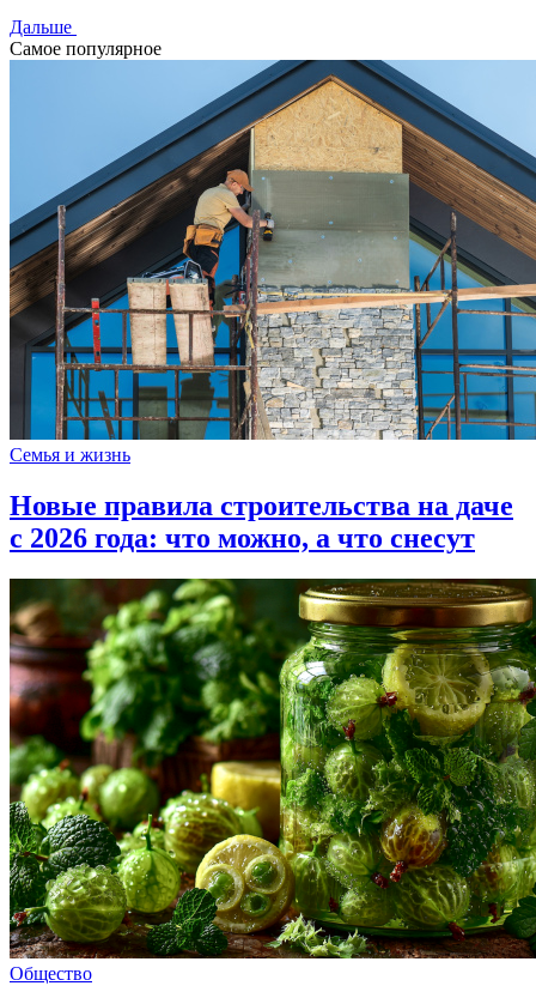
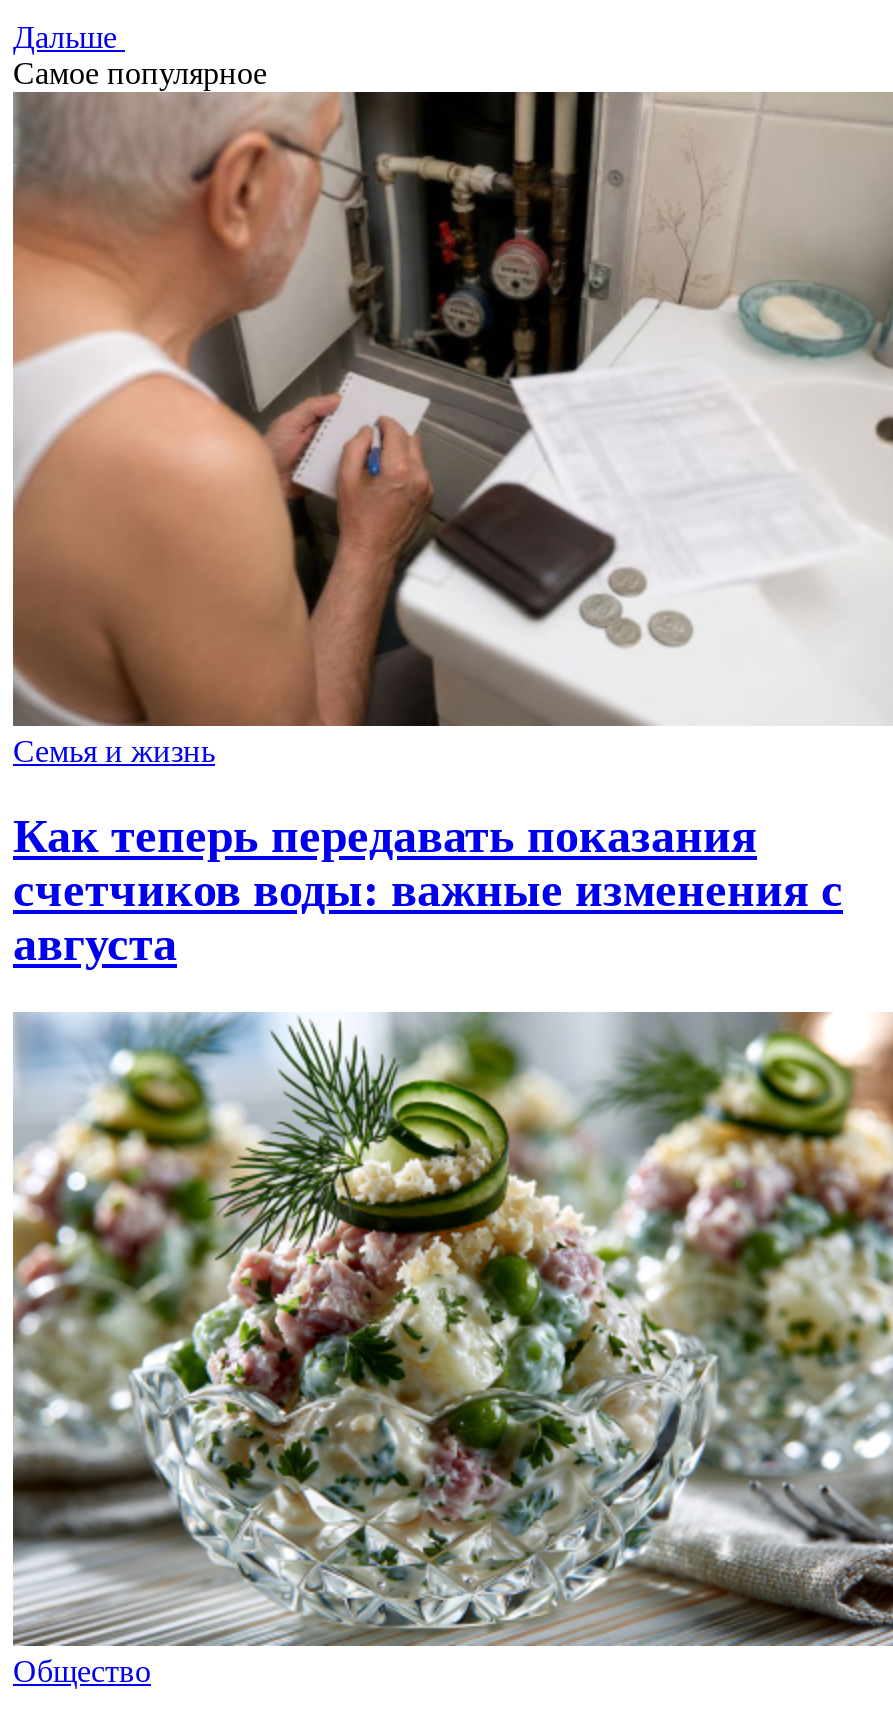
- [image]
+ [image]

- Новые правила строительства на даче
- с 2026 года: что можно, а что снесут
+ Как теперь передавать показания
+ счетчиков воды: важные изменения с
+ августа

- [image]
+ [image]
